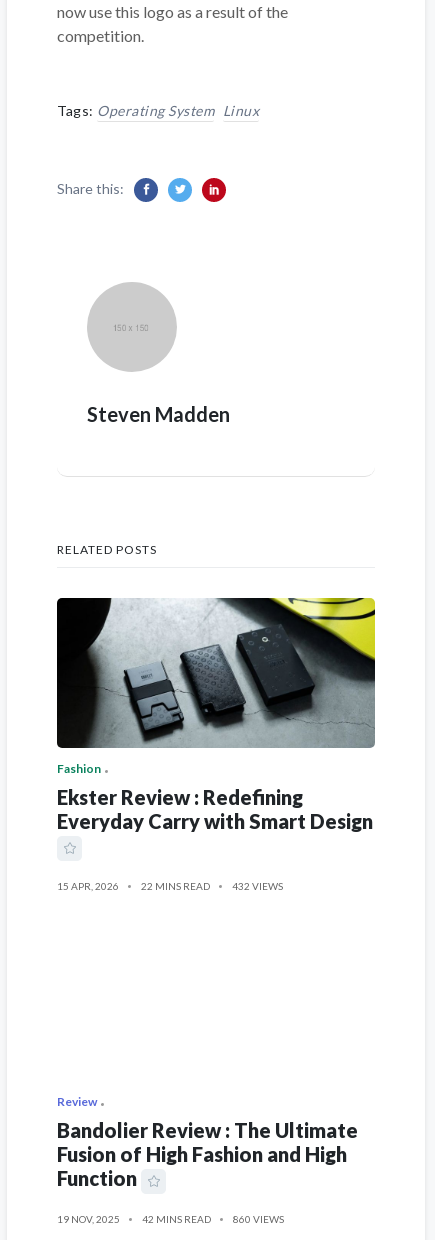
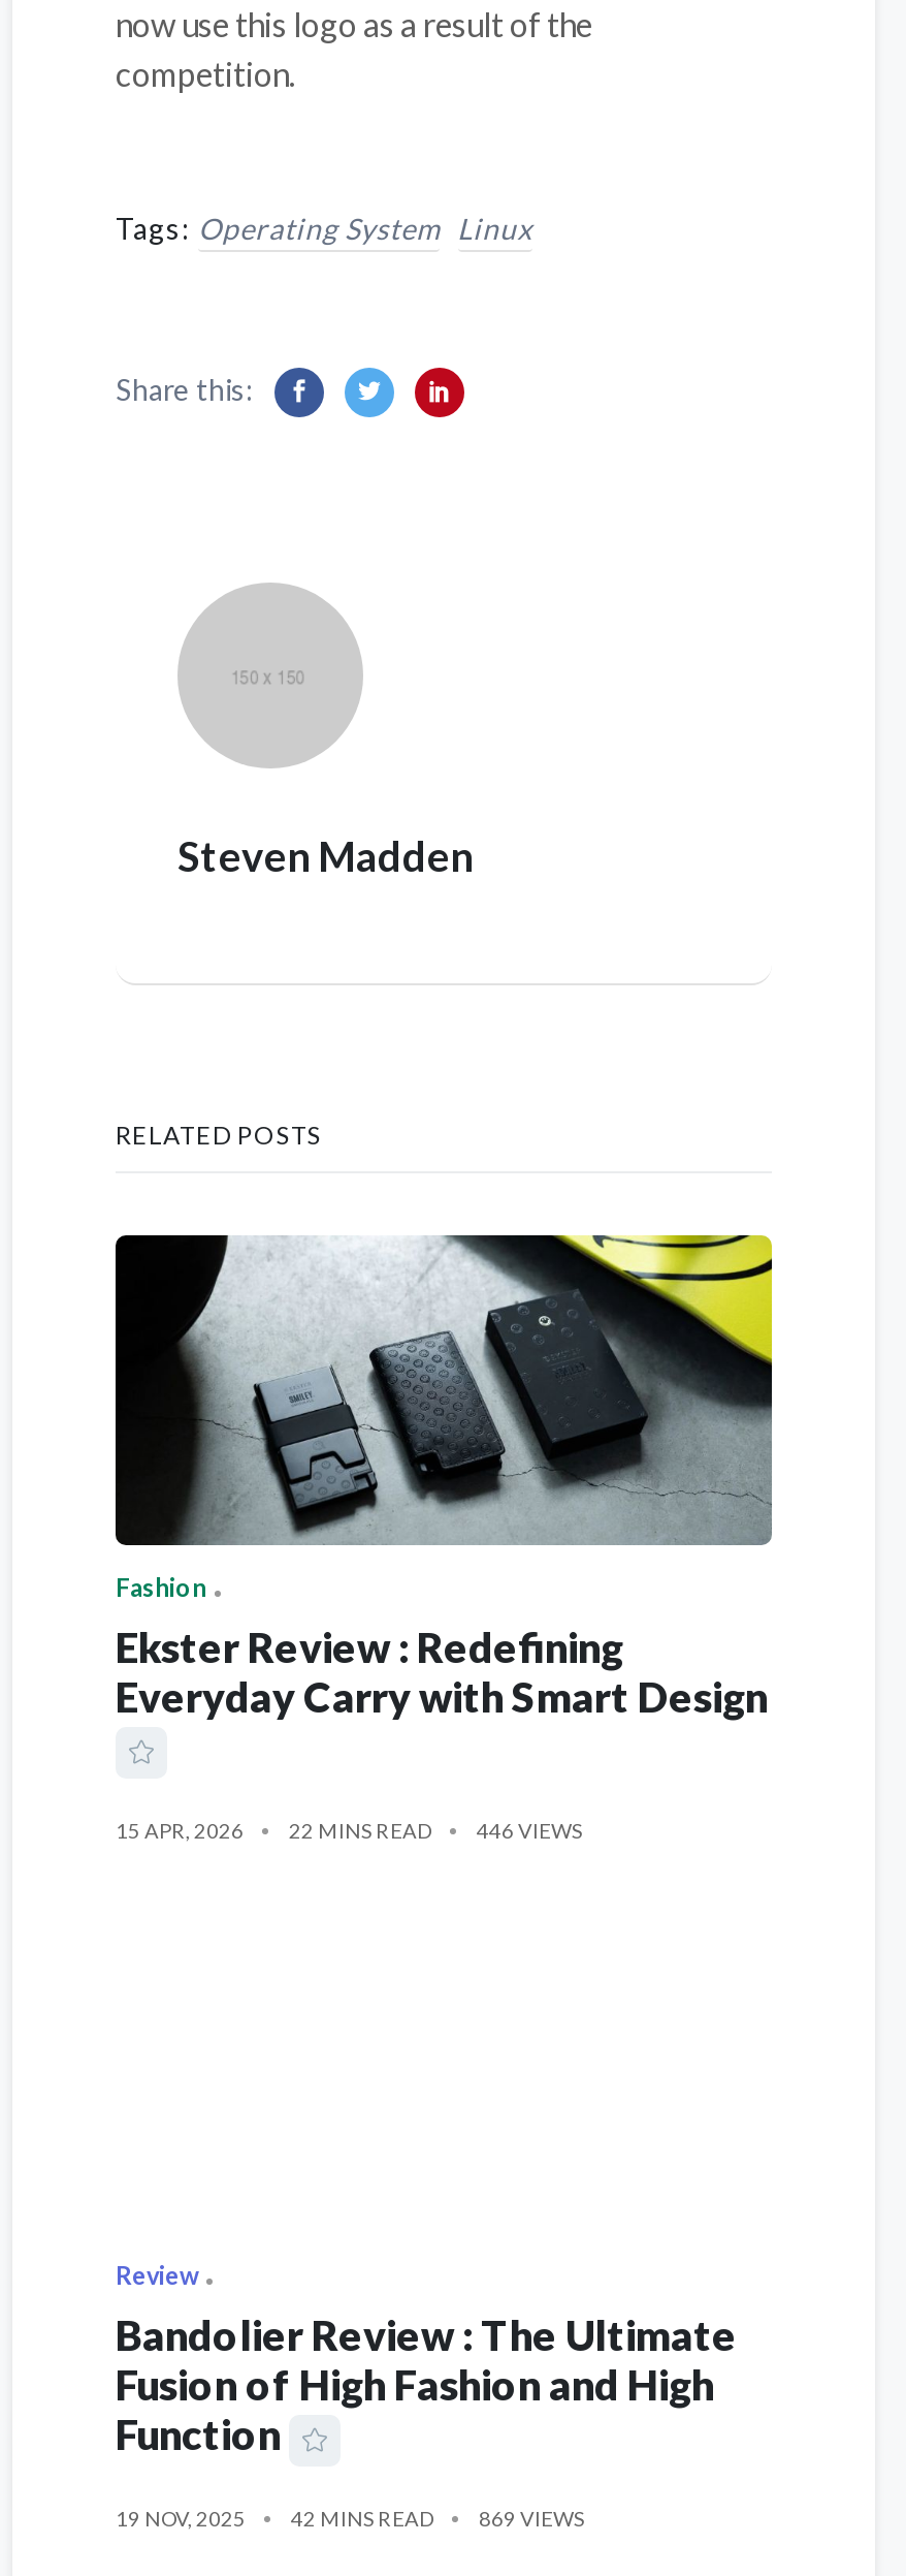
- 15 APR, 2026 22 MINS READ 432 VIEWS
+ 15 APR, 2026 22 MINS READ 446 VIEWS

- 19 NOV, 2025 42 MINS READ 860 VIEWS
+ 19 NOV, 2025 42 MINS READ 869 VIEWS
